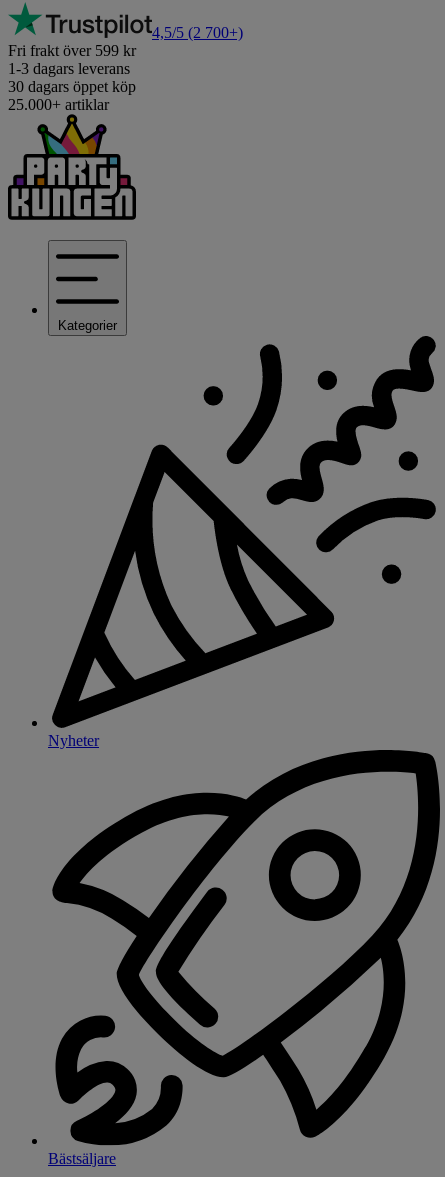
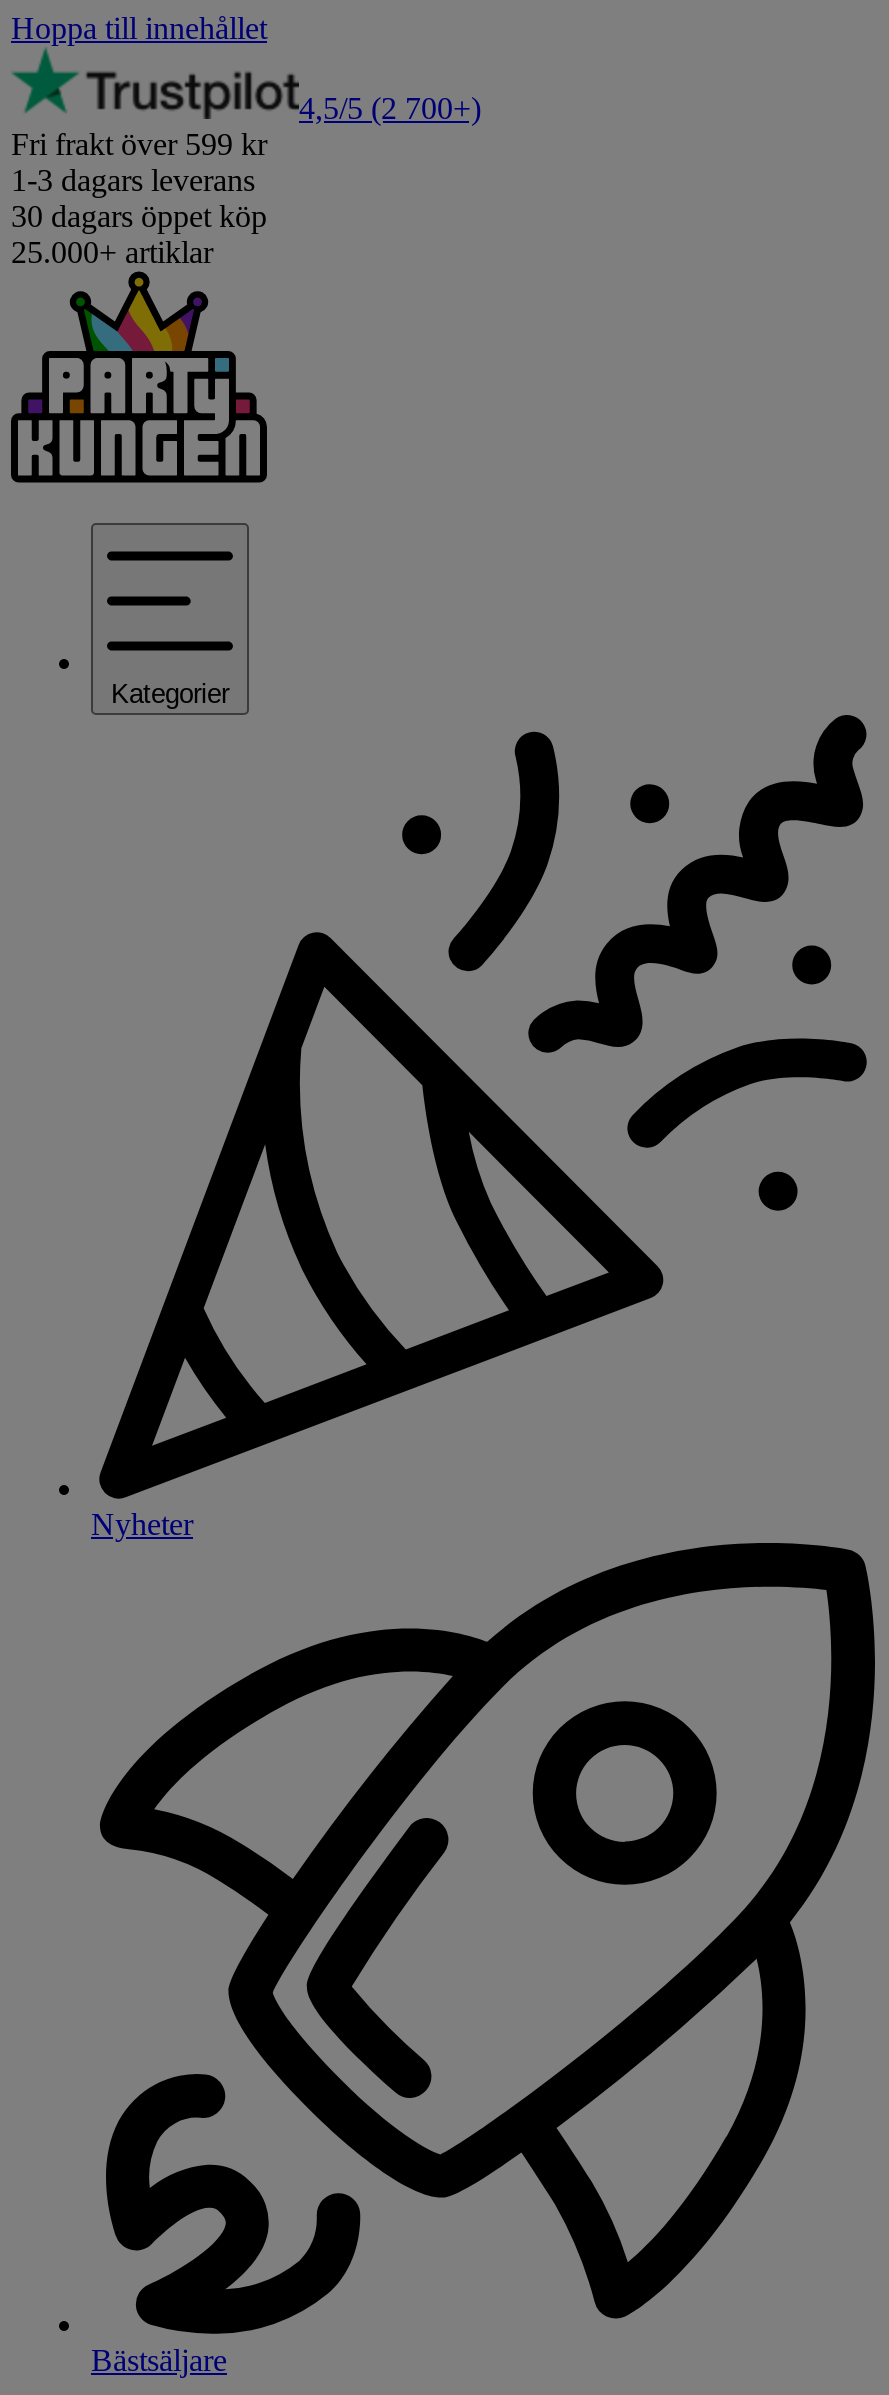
+ Hoppa till innehållet
